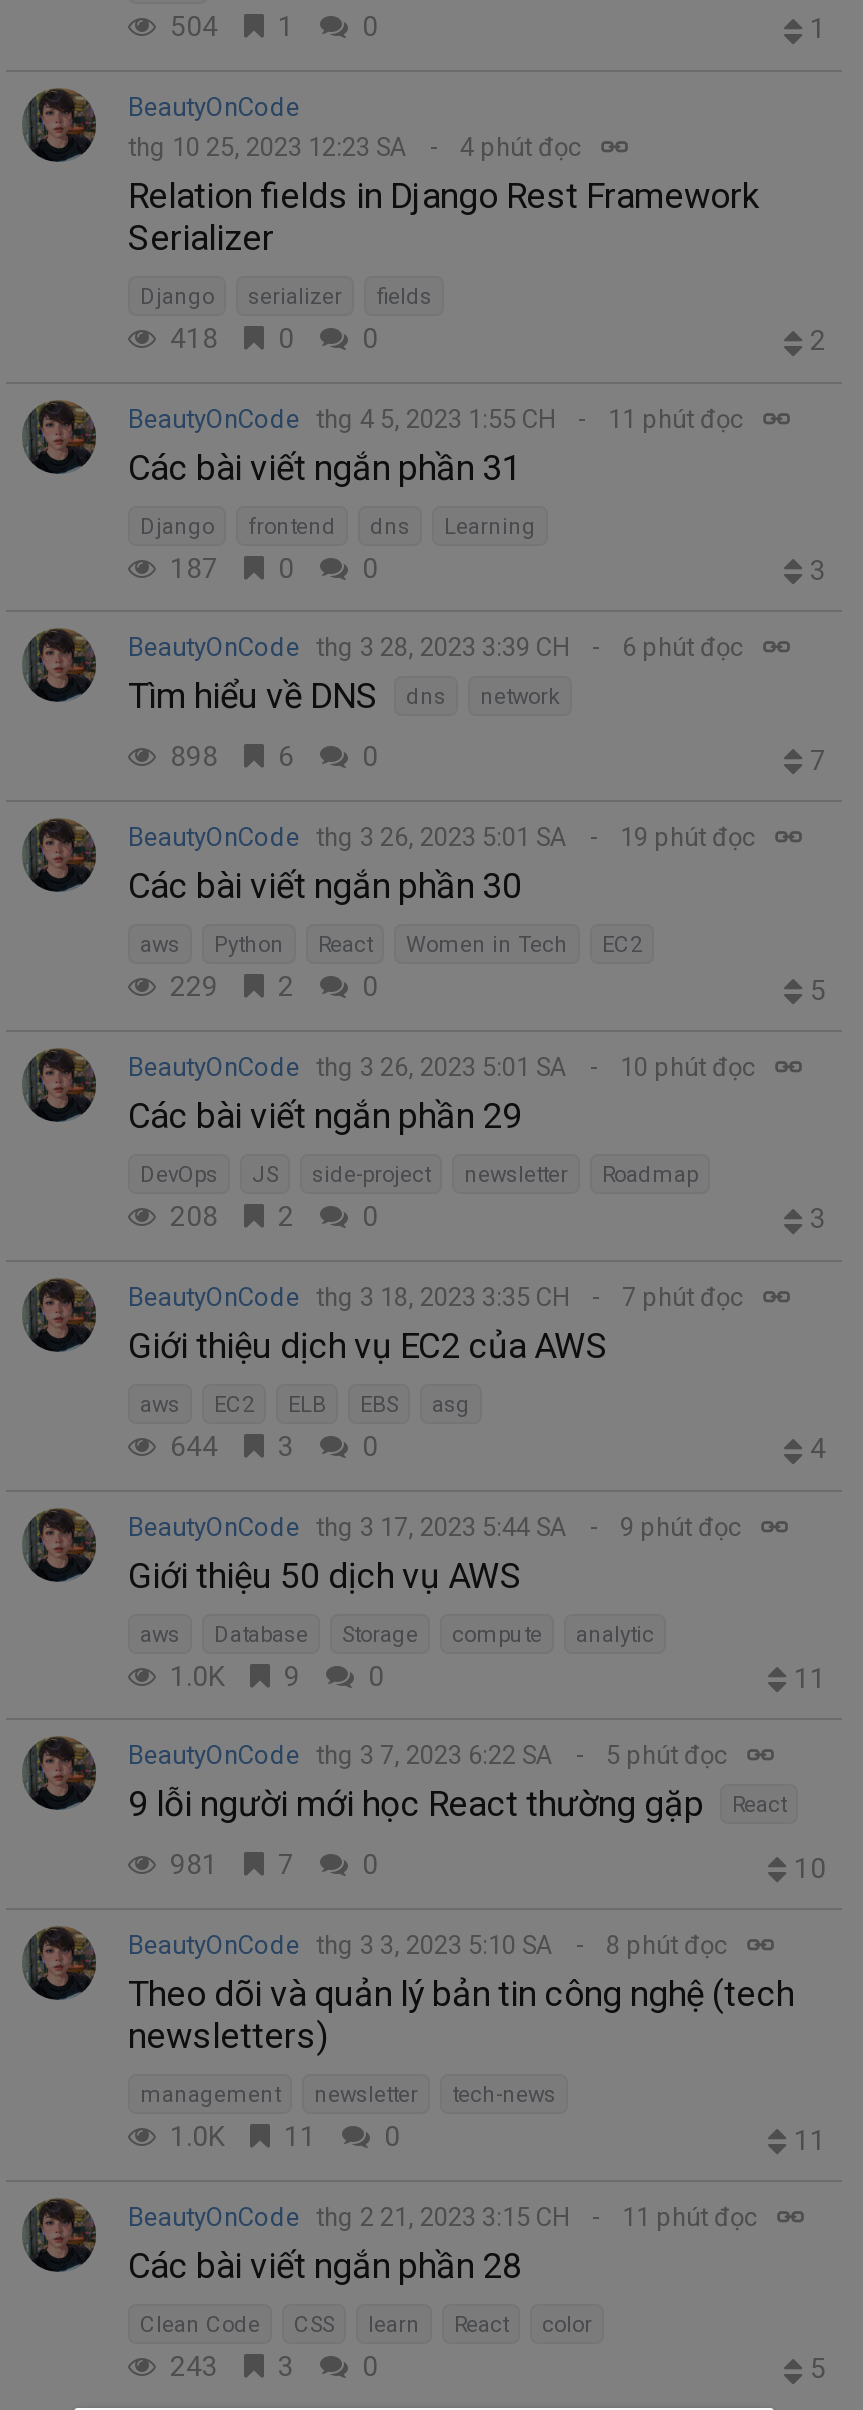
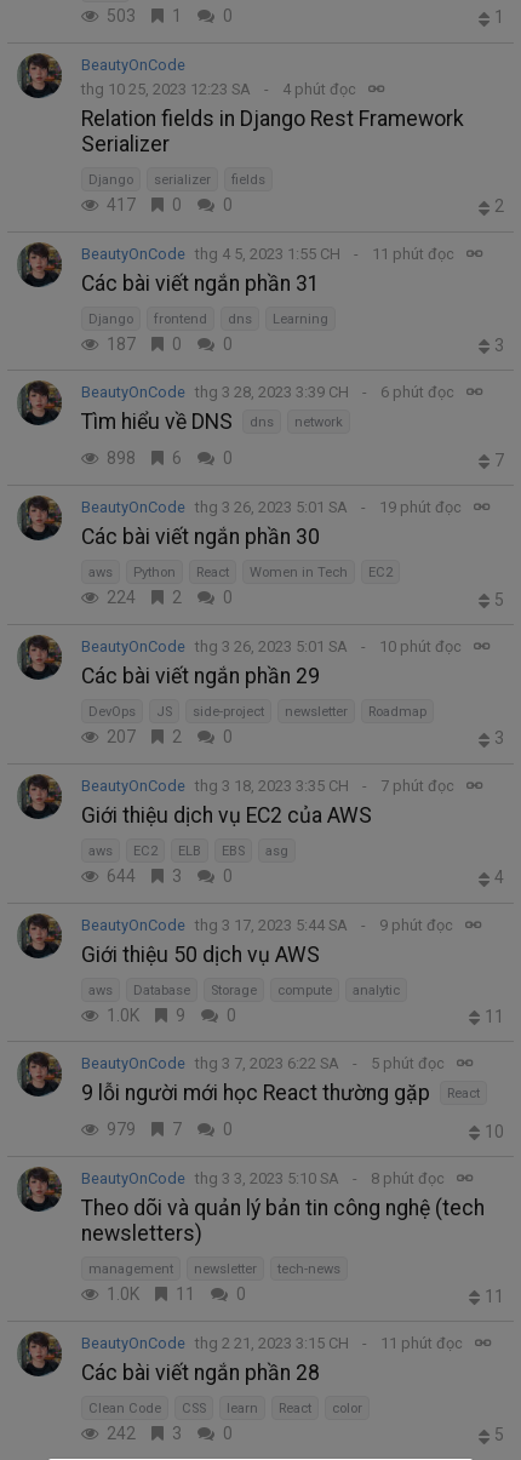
- 504 1 0
+ 503 1 0

- 418 0 0
+ 417 0 0

- 229 2 0
+ 224 2 0

- 208 2 0
+ 207 2 0

- 981 7 0
+ 979 7 0

- 243 3 0
+ 242 3 0
